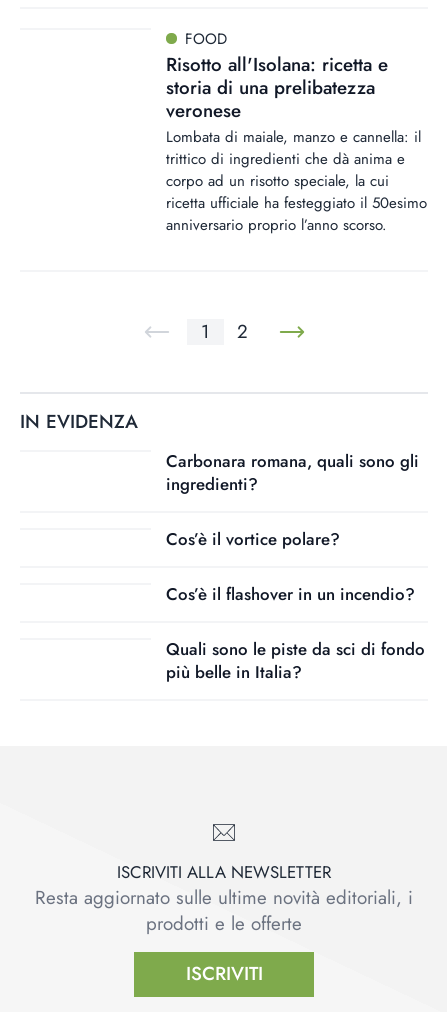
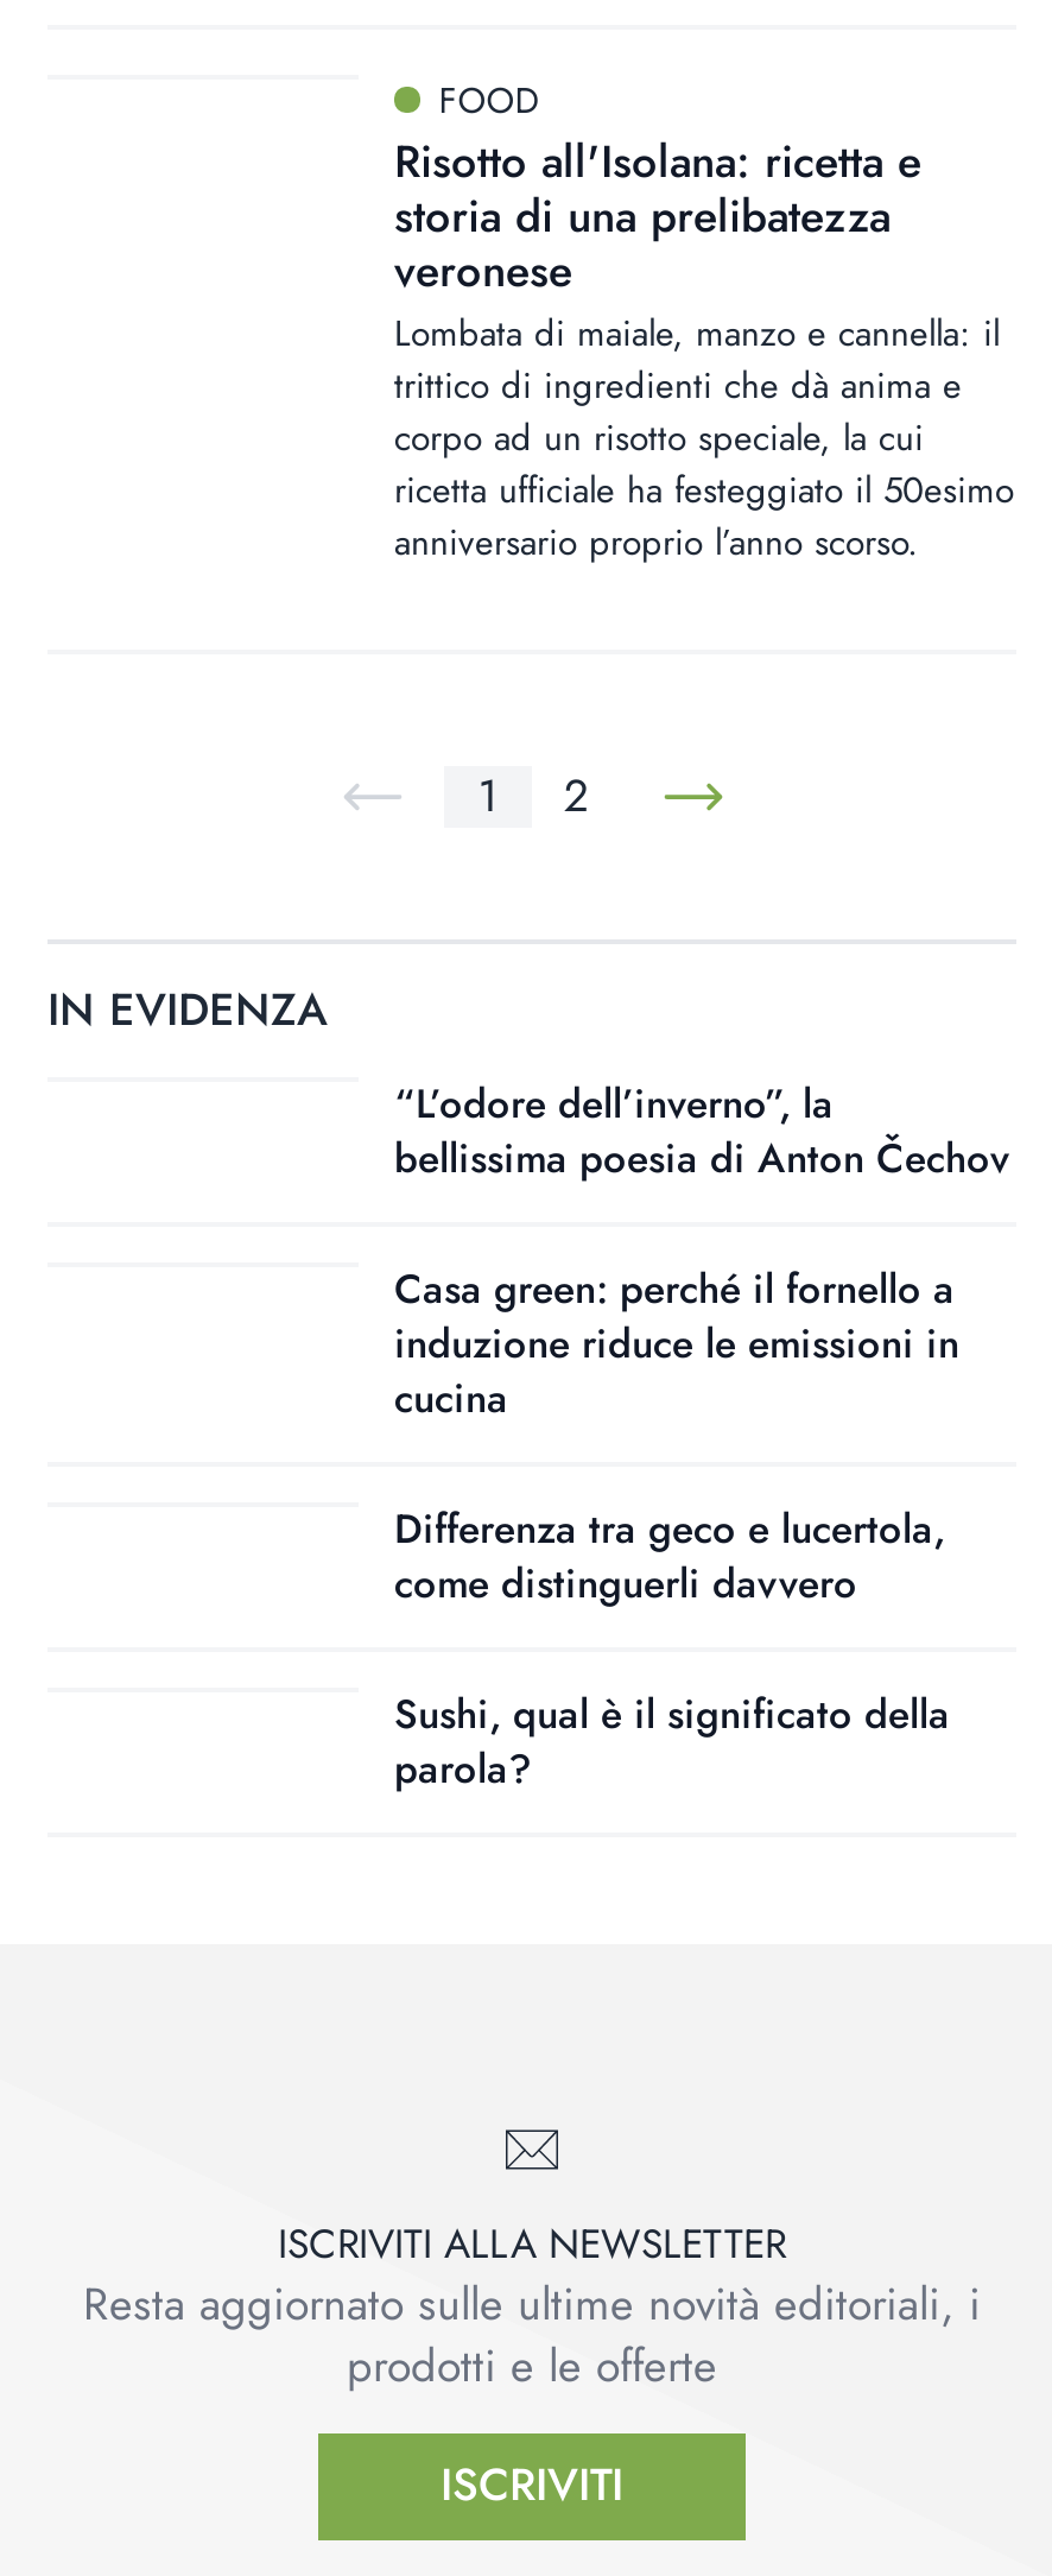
- Carbonara romana, quali sono gli
- ingredienti?
+ “L’odore dell’inverno”, la
+ bellissima poesia di Anton Čechov

- Cos’è il vortice polare?
+ Casa green: perché il fornello a
+ induzione riduce le emissioni in
+ cucina

- Cos’è il flashover in un incendio?
+ Differenza tra geco e lucertola,
+ come distinguerli davvero

- Quali sono le piste da sci di fondo
- più belle in Italia?
+ Sushi, qual è il significato della
+ parola?
